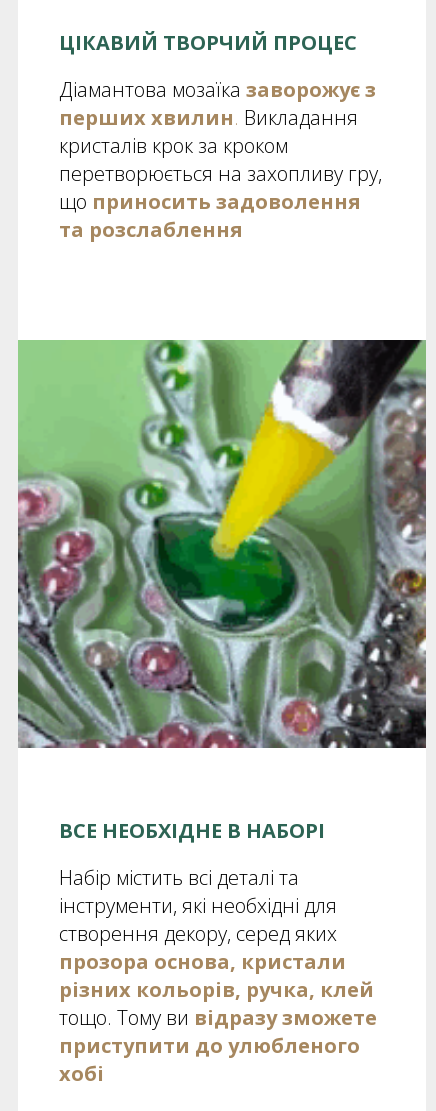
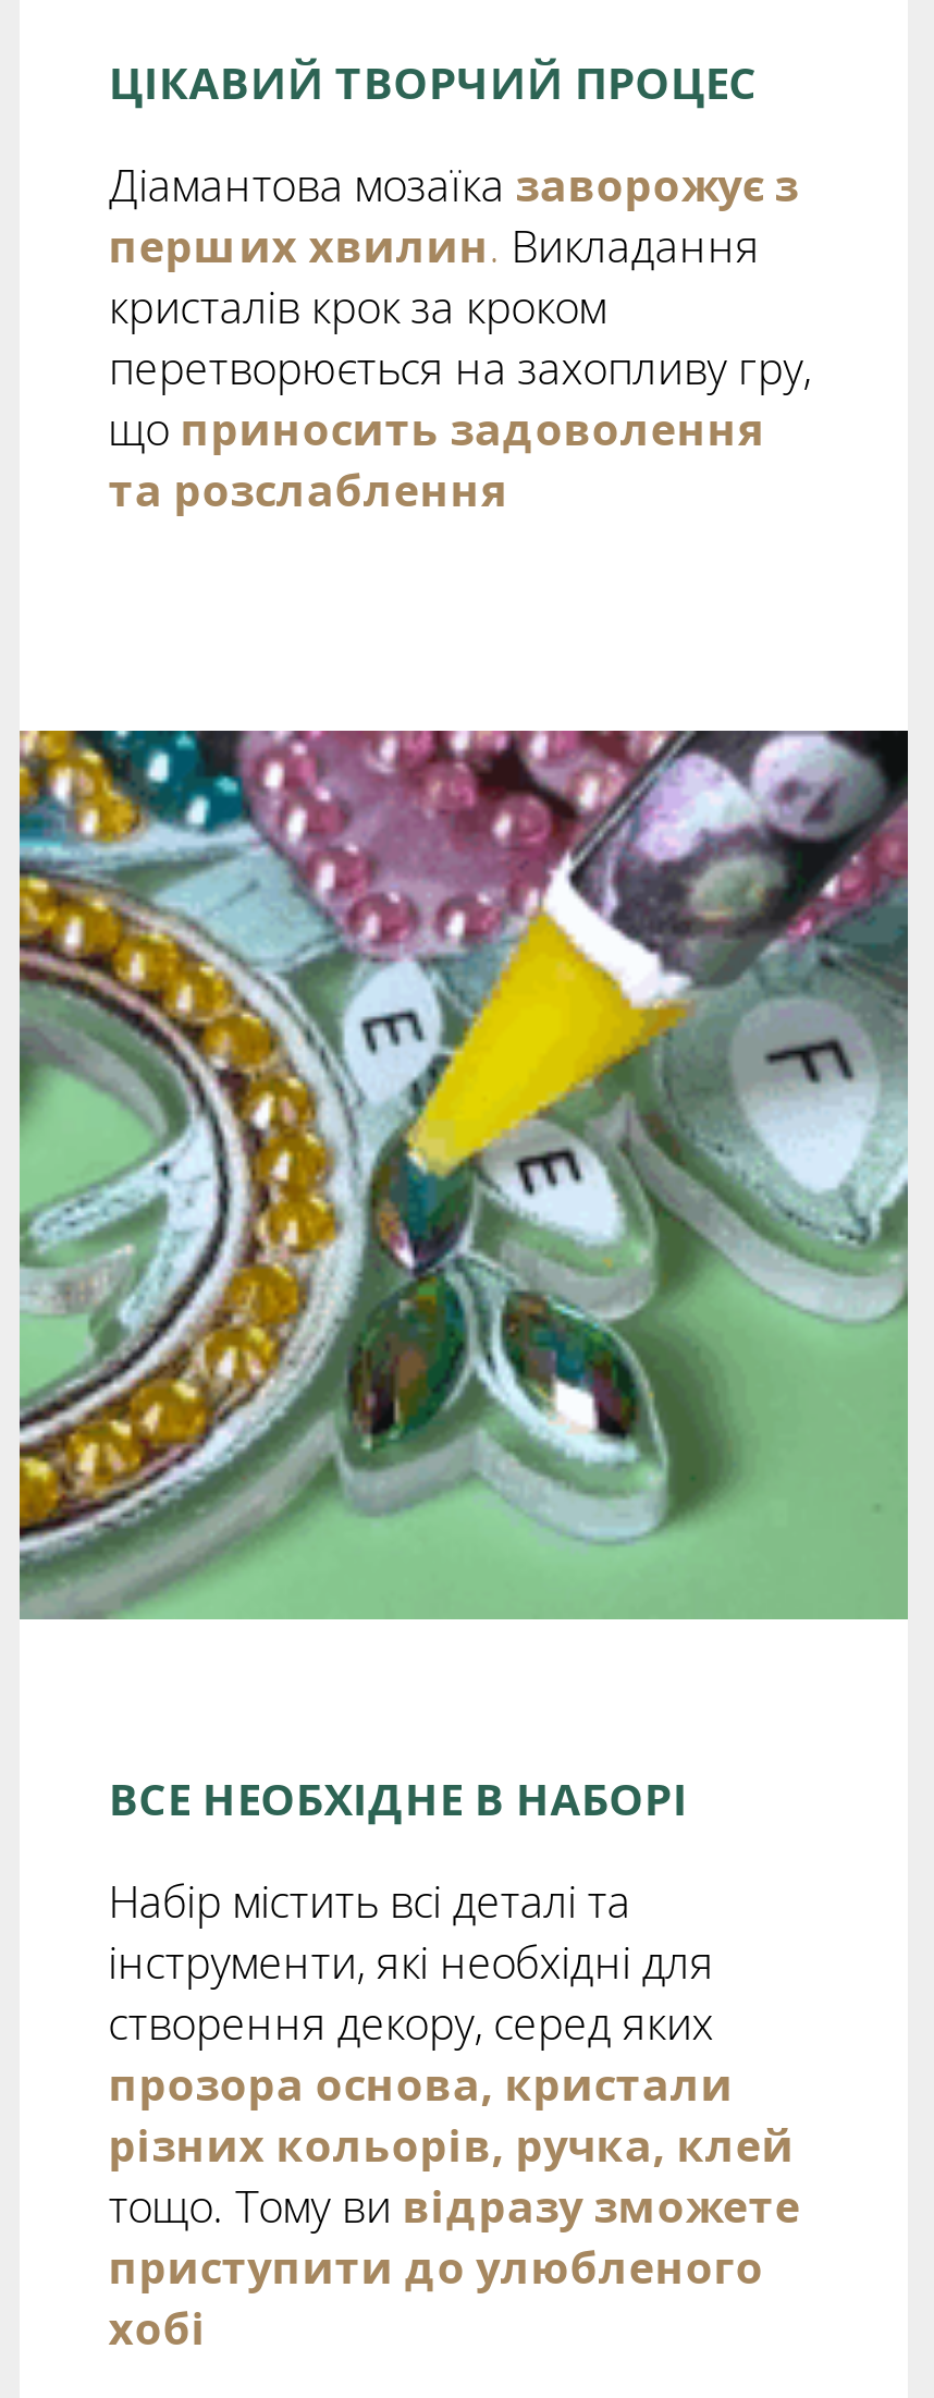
- [image]
+ [image]
